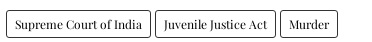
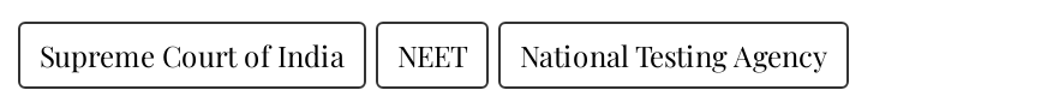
- Juvenile Justice Act
- Murder
+ NEET
+ National Testing Agency
